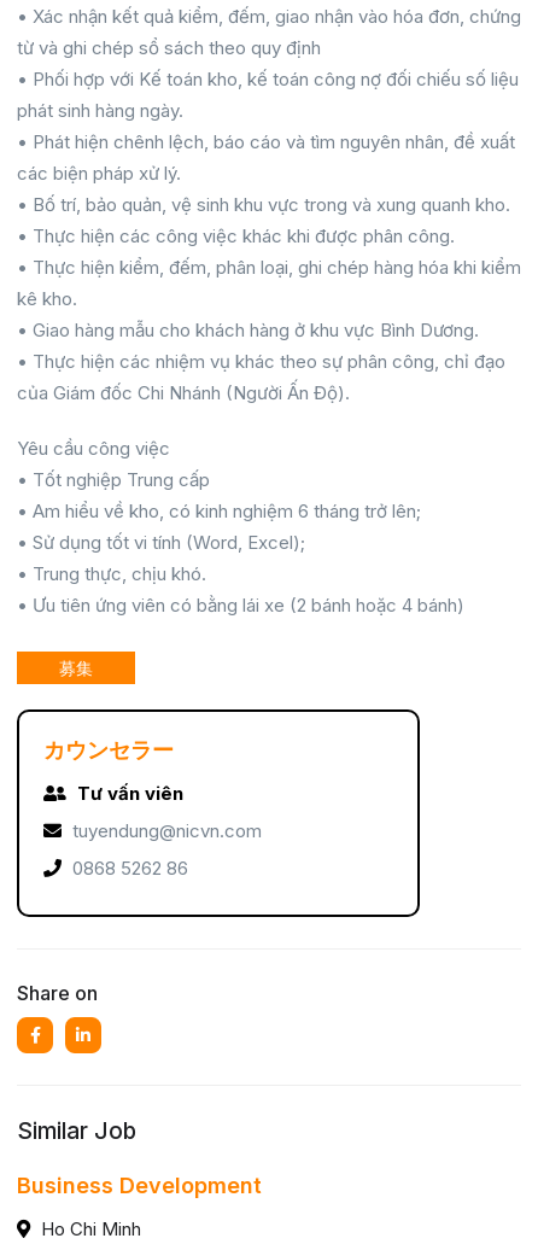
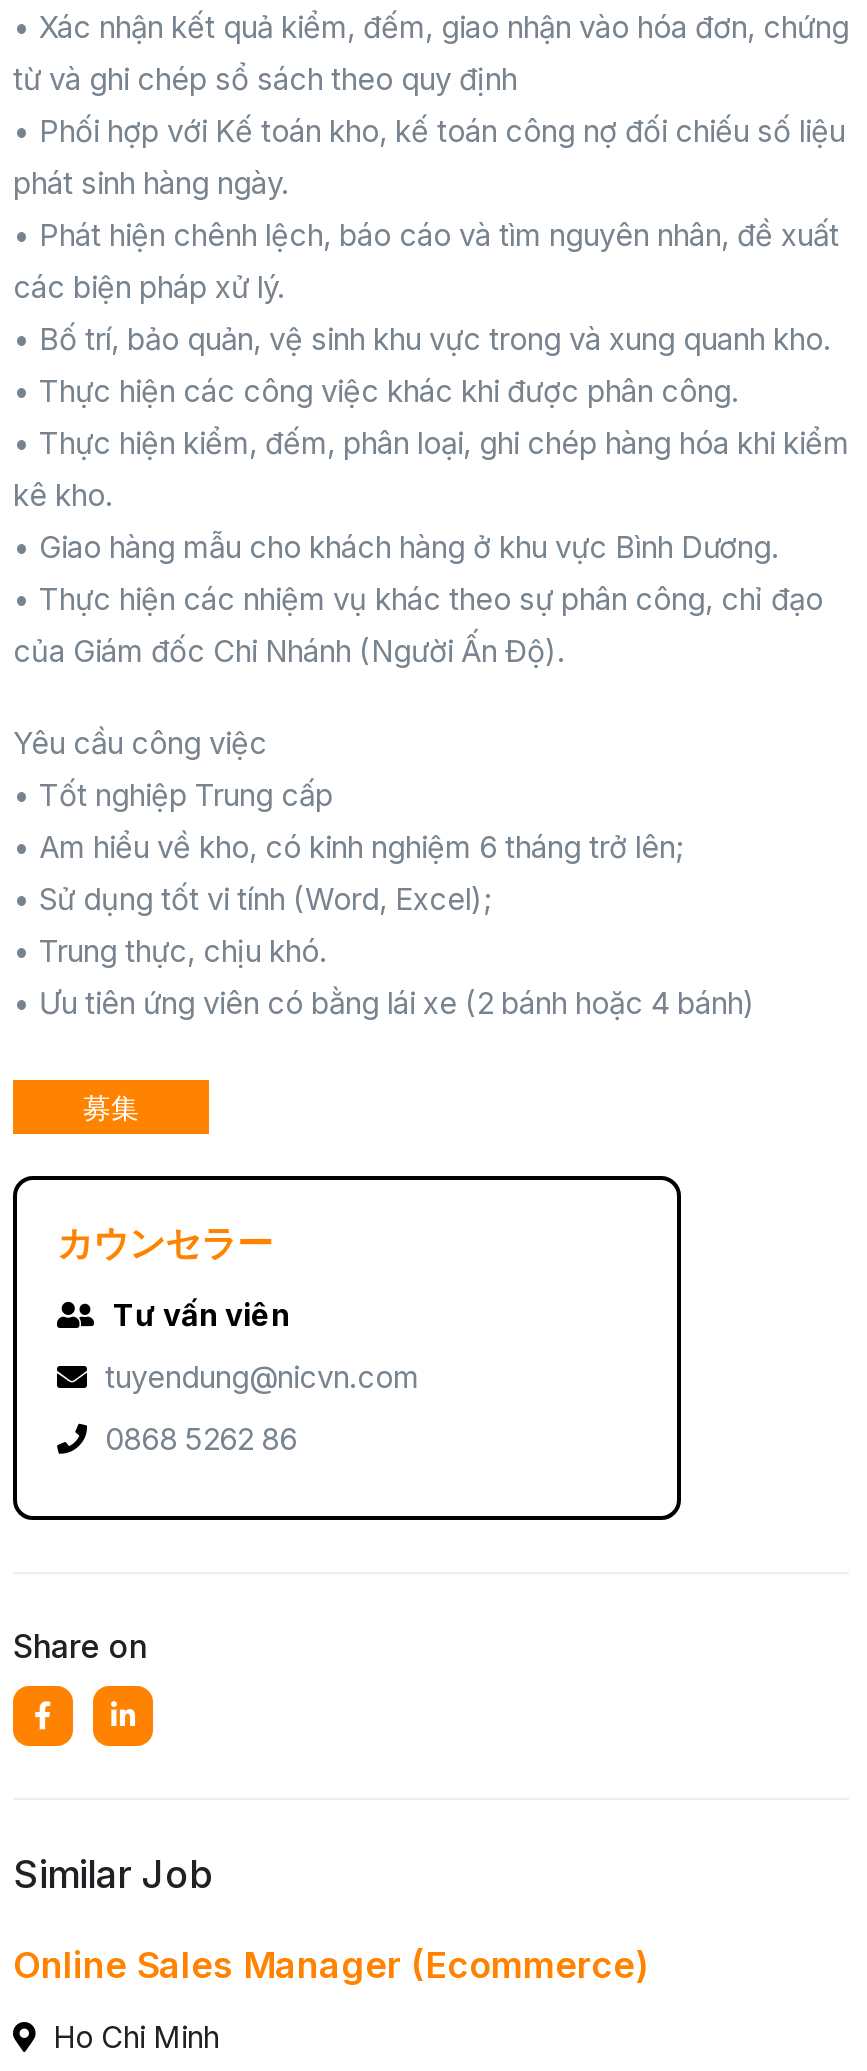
- Business Development
+ Online Sales Manager (Ecommerce)
